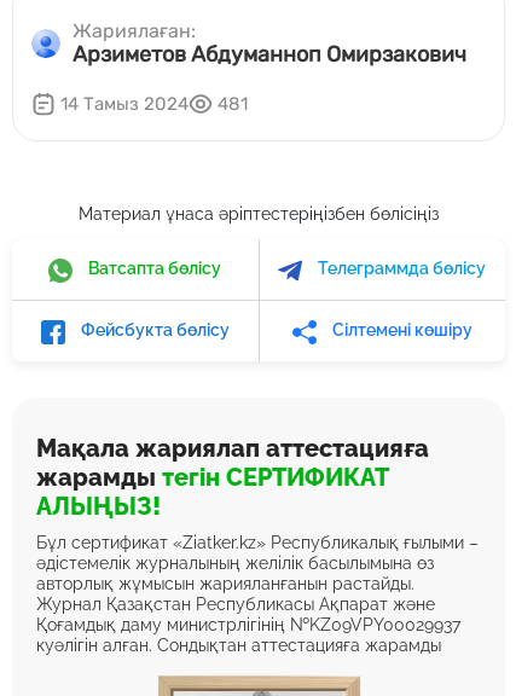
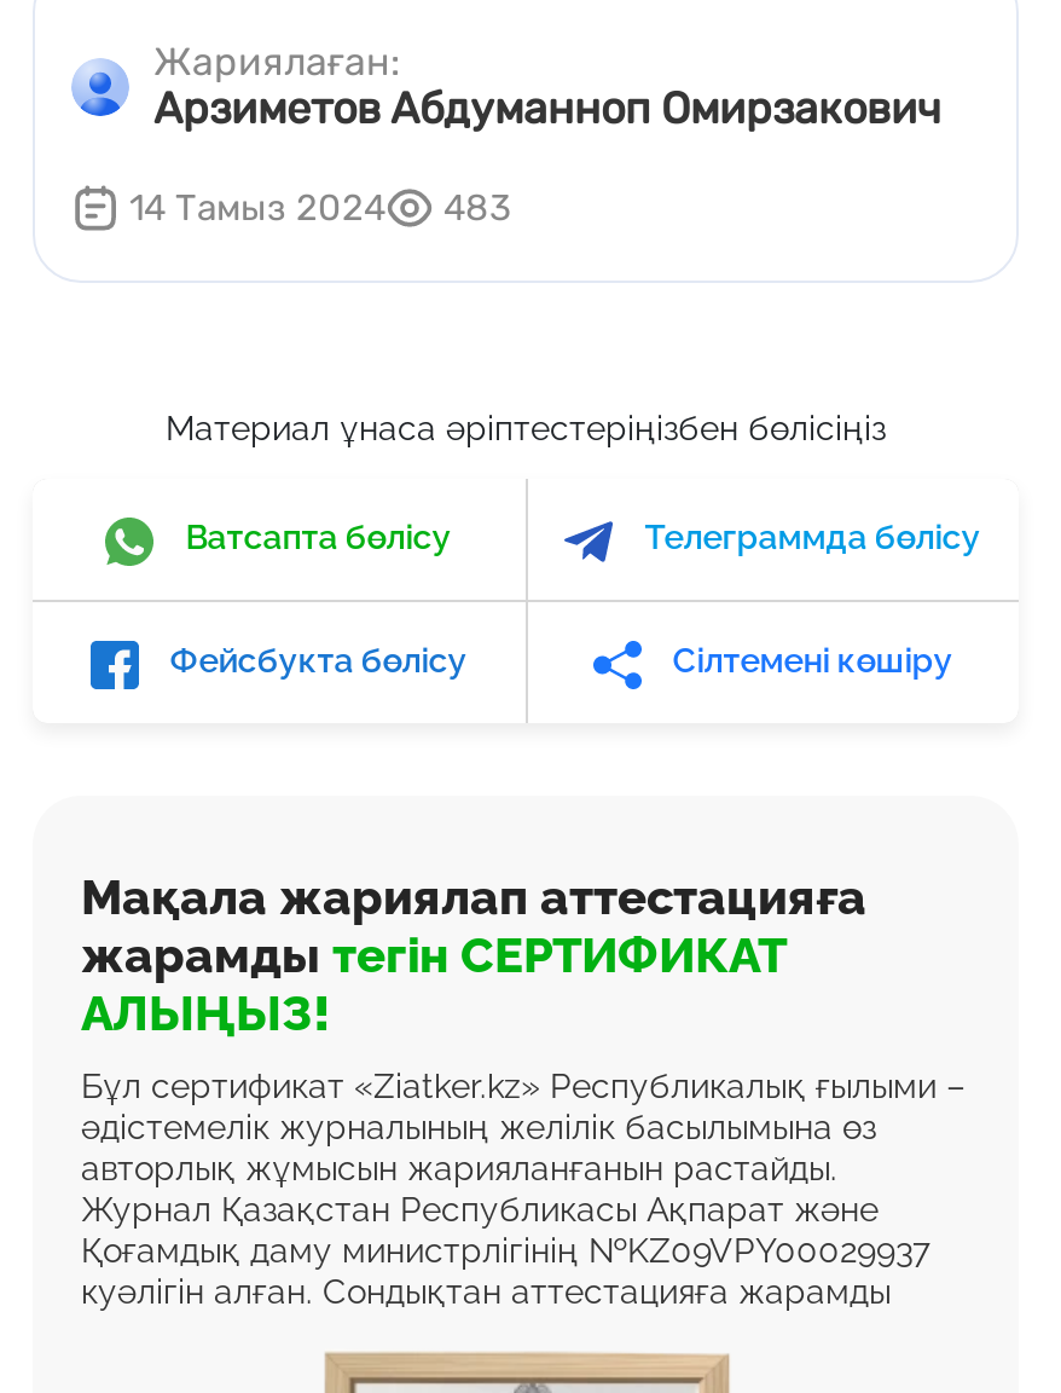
- 14 Тамыз 2024 481
+ 14 Тамыз 2024 483
